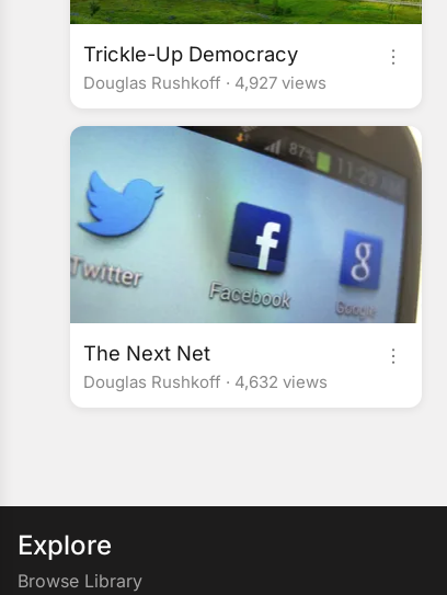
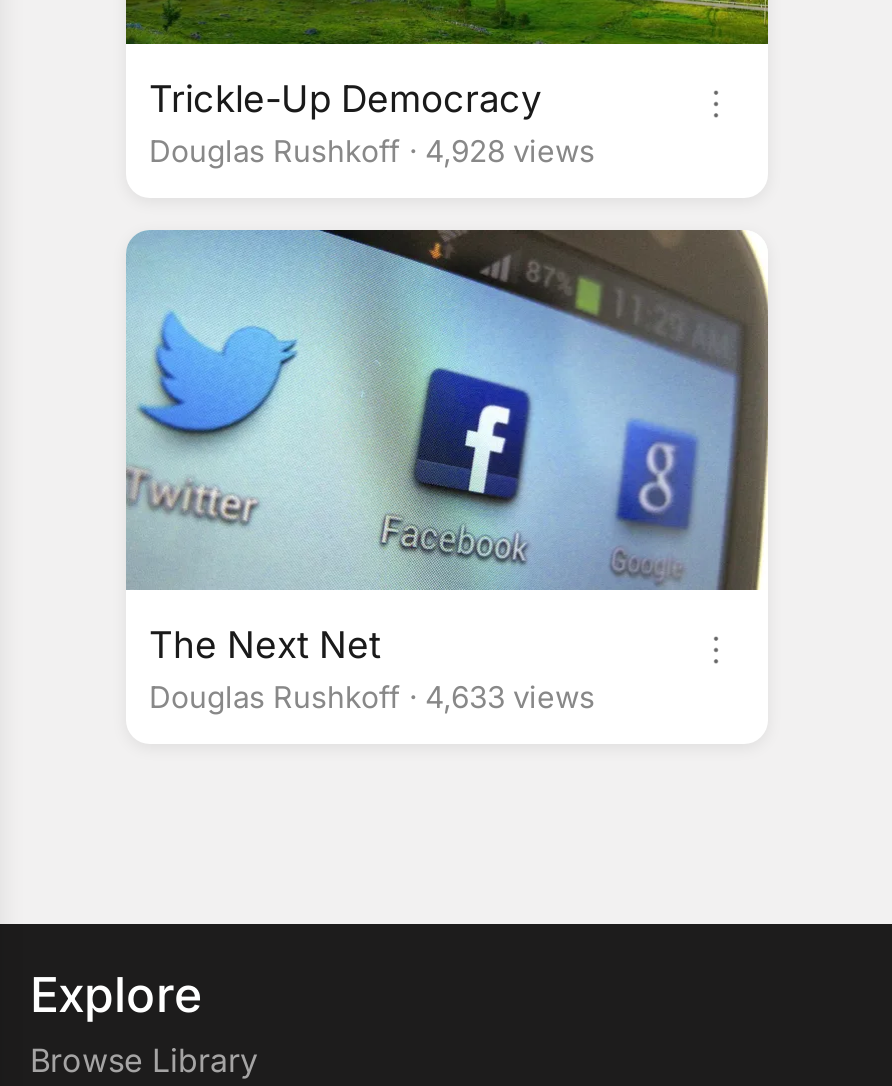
- Douglas Rushkoff · 4,927 views
+ Douglas Rushkoff · 4,928 views

- Douglas Rushkoff · 4,632 views
+ Douglas Rushkoff · 4,633 views
